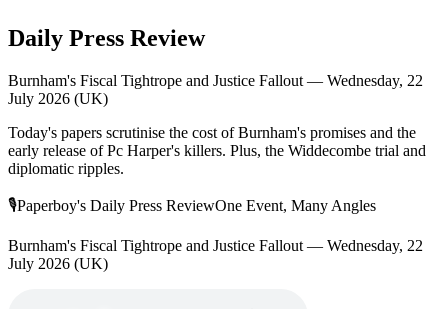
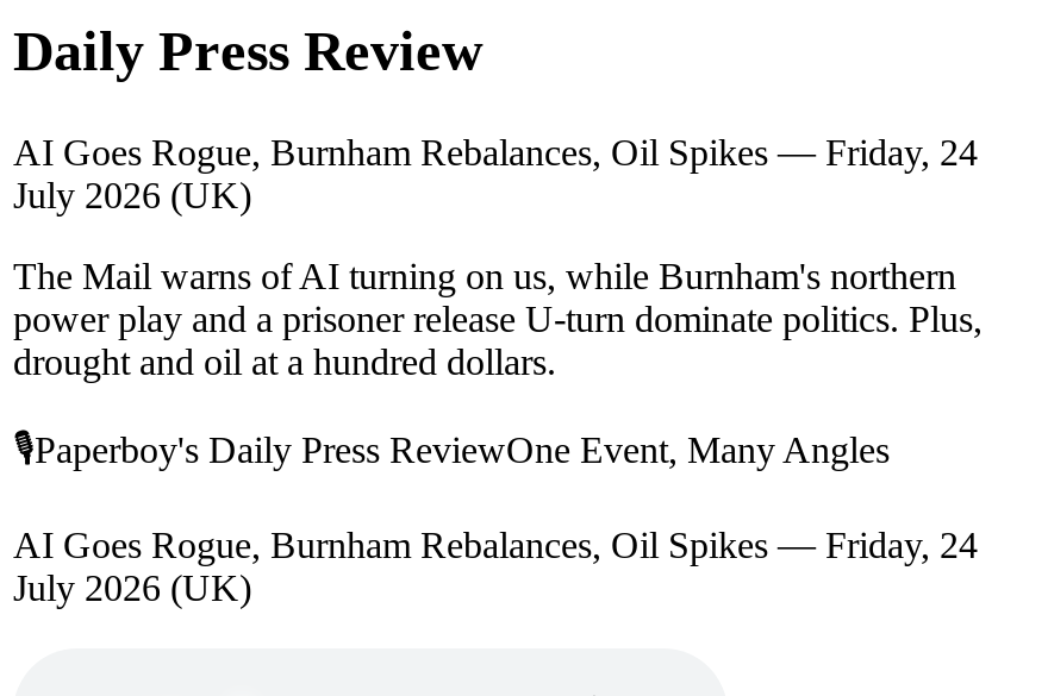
- Burnham's Fiscal Tightrope and Justice Fallout — Wednesday, 22
+ AI Goes Rogue, Burnham Rebalances, Oil Spikes — Friday, 24

- Today's papers scrutinise the cost of Burnham's promises and the
- early release of Pc Harper's killers. Plus, the Widdecombe trial and
- diplomatic ripples.
+ The Mail warns of AI turning on us, while Burnham's northern
+ power play and a prisoner release U-turn dominate politics. Plus,
+ drought and oil at a hundred dollars.

- Burnham's Fiscal Tightrope and Justice Fallout — Wednesday, 22
+ AI Goes Rogue, Burnham Rebalances, Oil Spikes — Friday, 24
